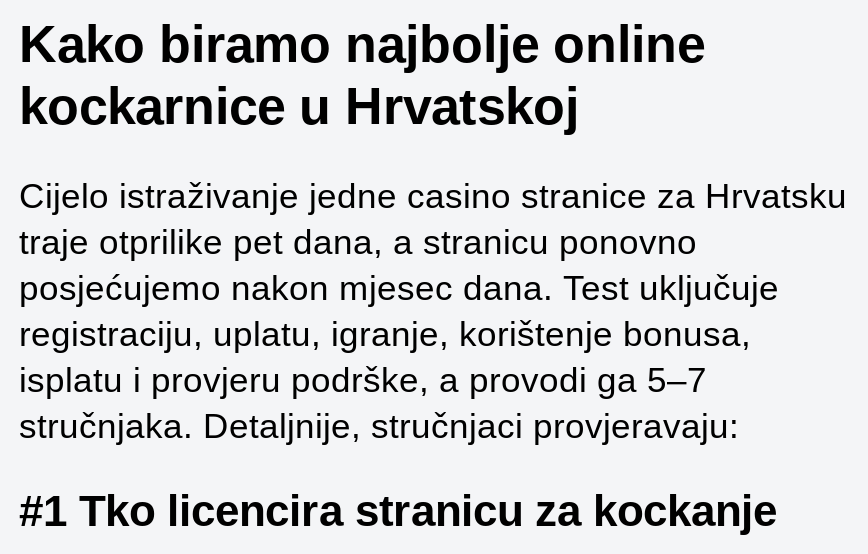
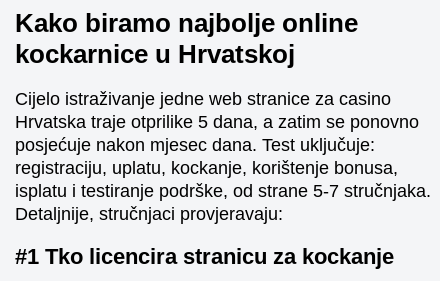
- Cijelo istraživanje jedne casino stranice za Hrvatsku
- traje otprilike pet dana, a stranicu ponovno
- posjećujemo nakon mjesec dana. Test uključuje
- registraciju, uplatu, igranje, korištenje bonusa,
- isplatu i provjeru podrške, a provodi ga 5–7
- stručnjaka. Detaljnije, stručnjaci provjeravaju:
+ Cijelo istraživanje jedne web stranice za casino
+ Hrvatska traje otprilike 5 dana, a zatim se ponovno
+ posjećuje nakon mjesec dana. Test uključuje:
+ registraciju, uplatu, kockanje, korištenje bonusa,
+ isplatu i testiranje podrške, od strane 5-7 stručnjaka.
+ Detaljnije, stručnjaci provjeravaju:
